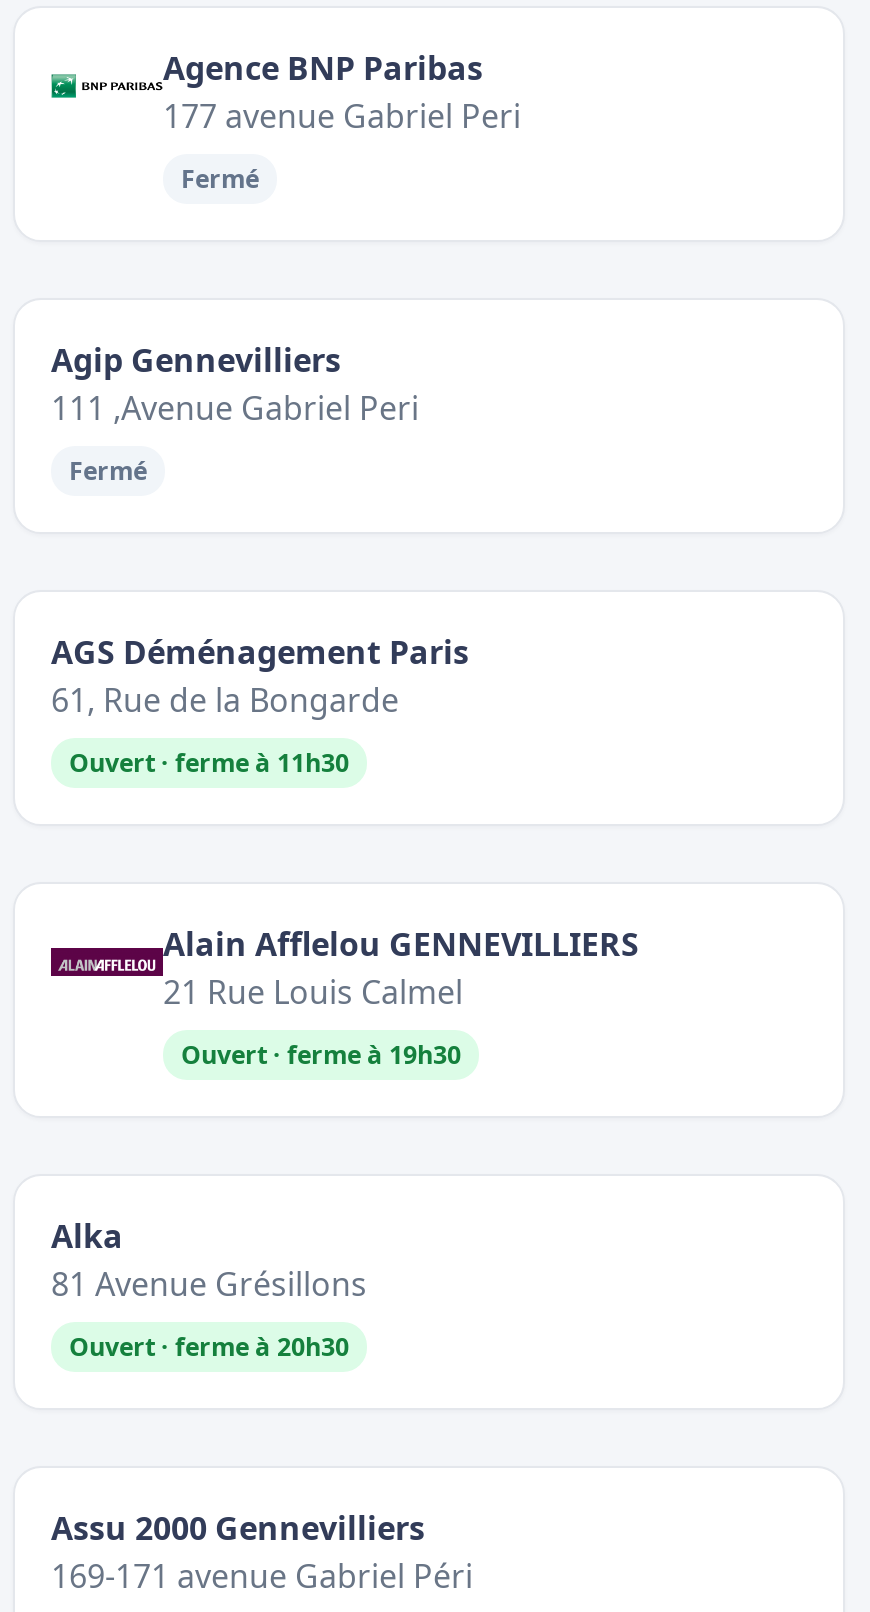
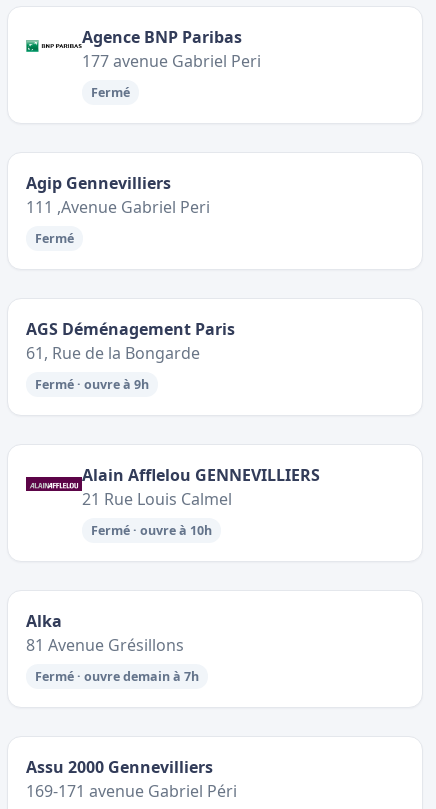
- Ouvert · ferme à 11h30
+ Fermé · ouvre à 9h

- Ouvert · ferme à 19h30
+ Fermé · ouvre à 10h

- Ouvert · ferme à 20h30
+ Fermé · ouvre demain à 7h
